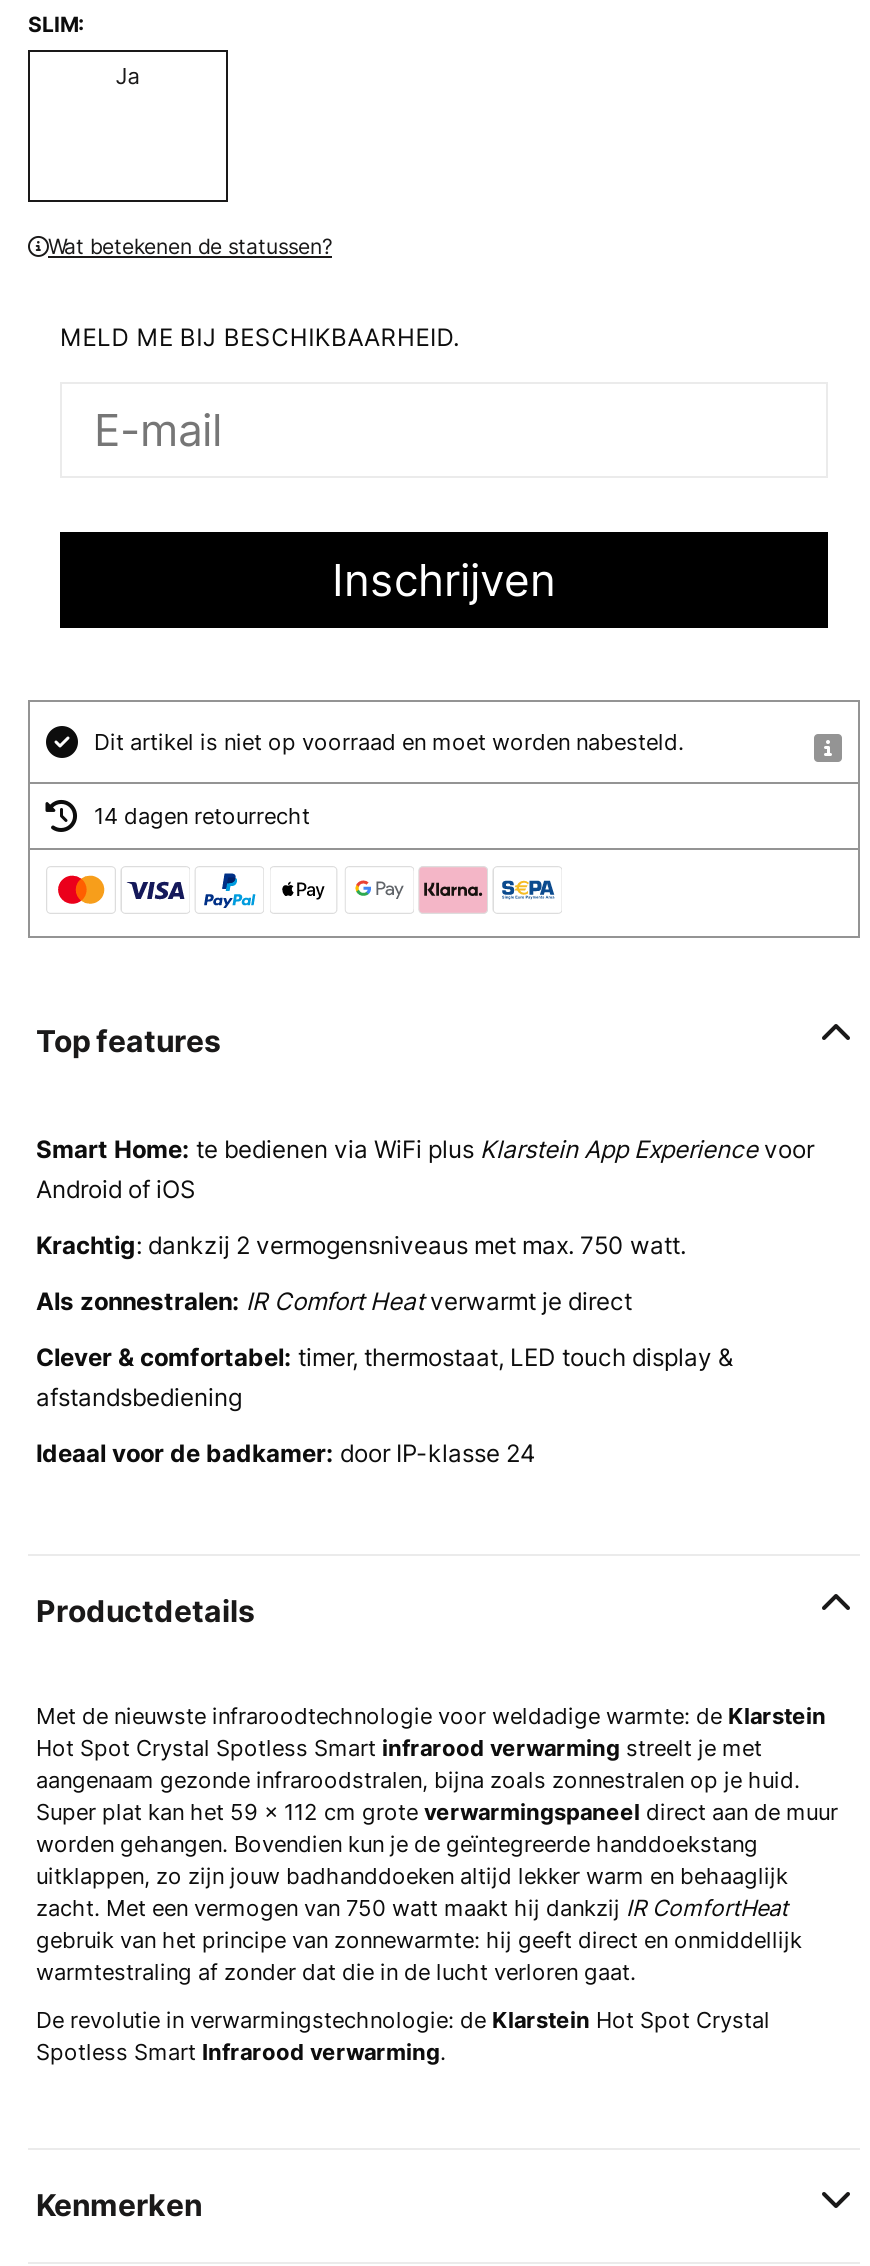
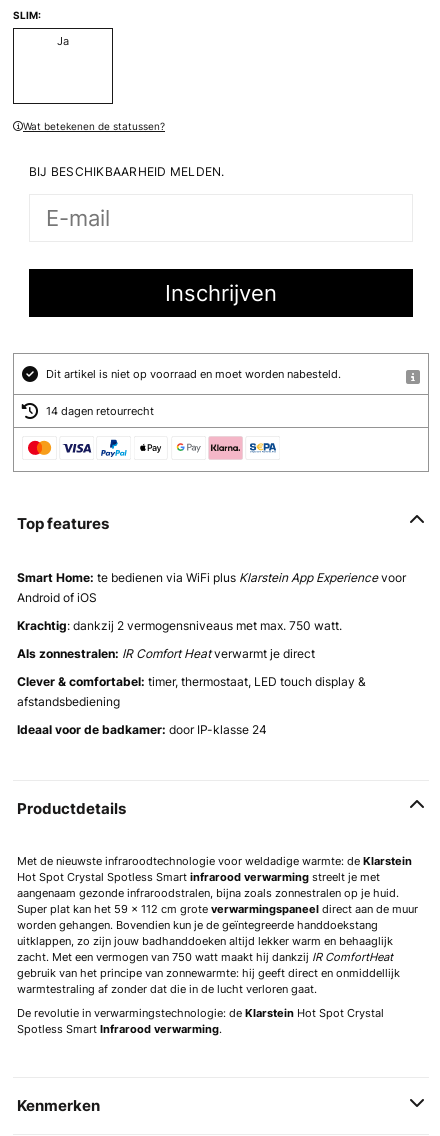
- MELD ME BIJ BESCHIKBAARHEID.
+ BIJ BESCHIKBAARHEID MELDEN.
